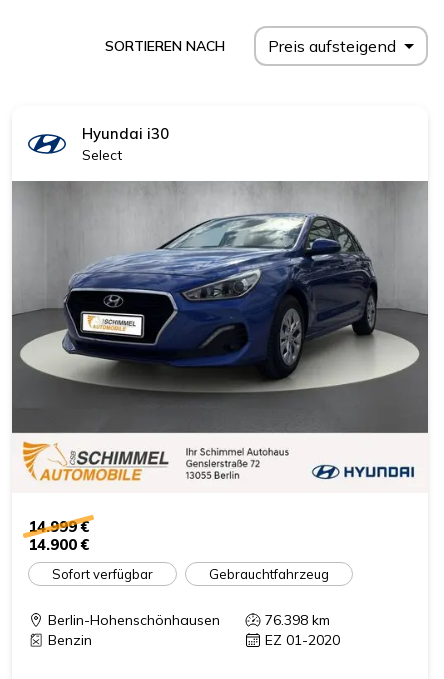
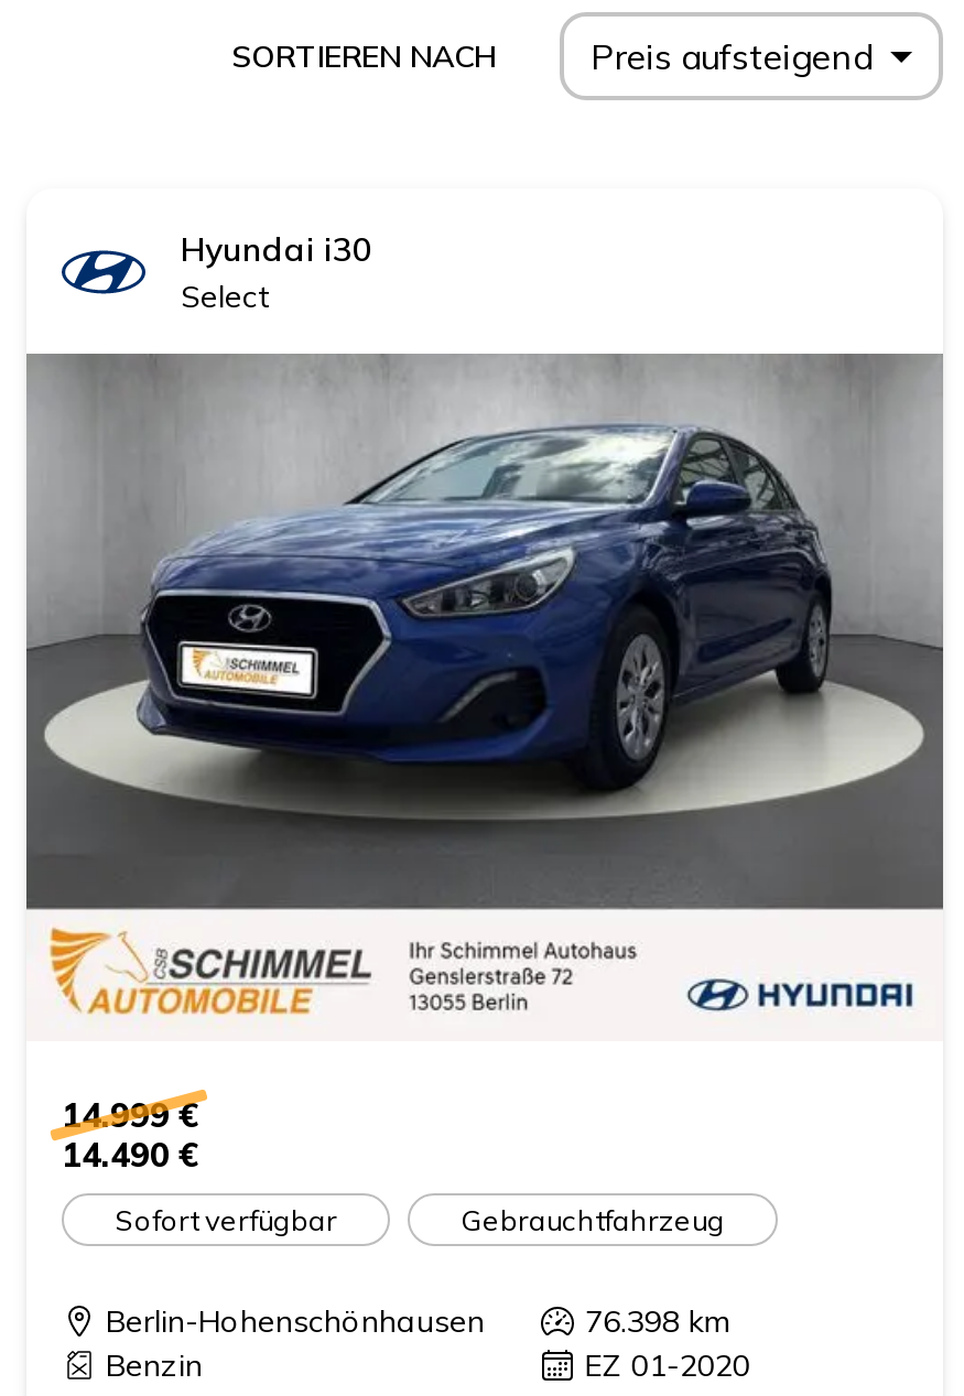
- 14.900 €
+ 14.490 €
